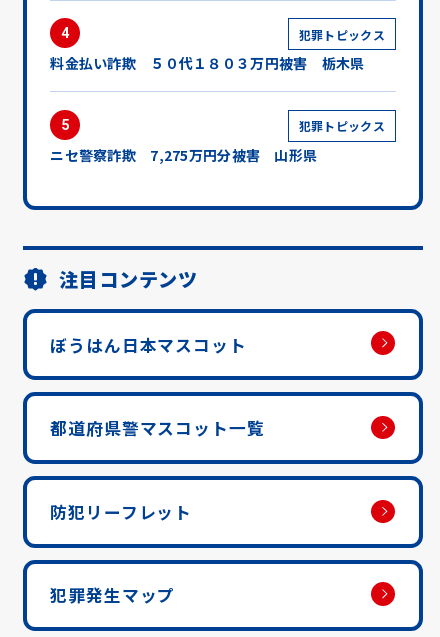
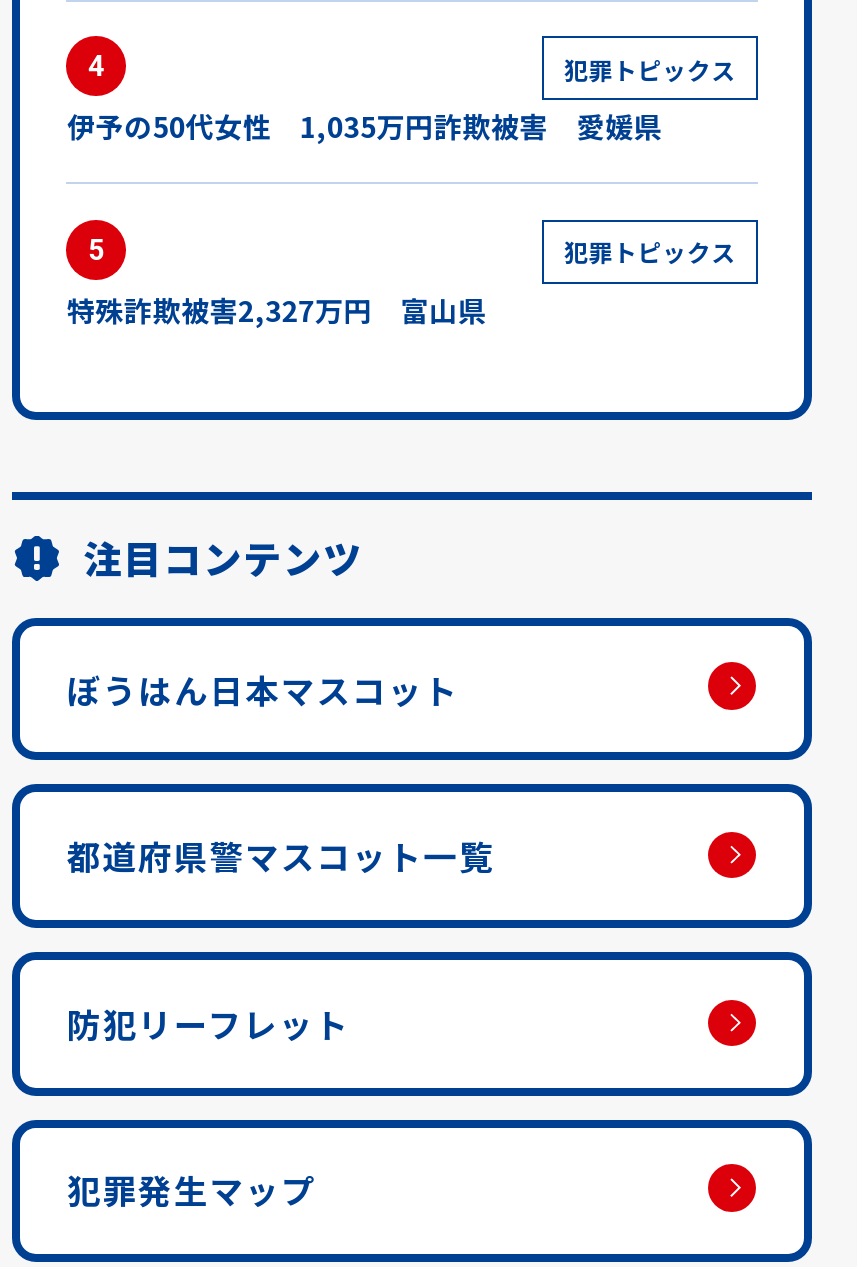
- 料金払い詐欺 ５０代１８０３万円被害 栃木県
+ 伊予の50代女性 1,035万円詐欺被害 愛媛県

- ニセ警察詐欺 7,275万円分被害 山形県
+ 特殊詐欺被害2,327万円 富山県
